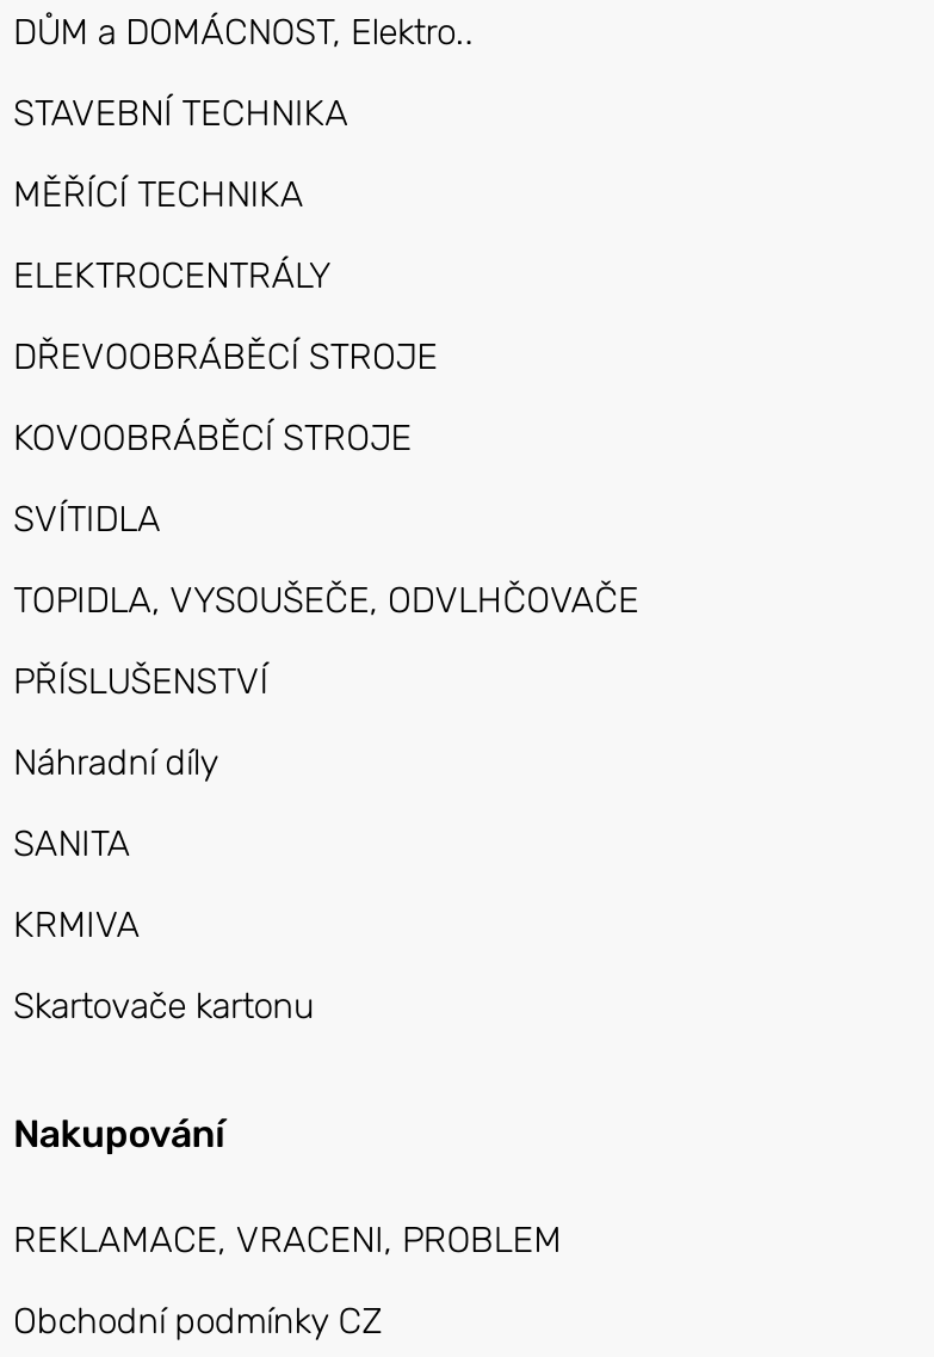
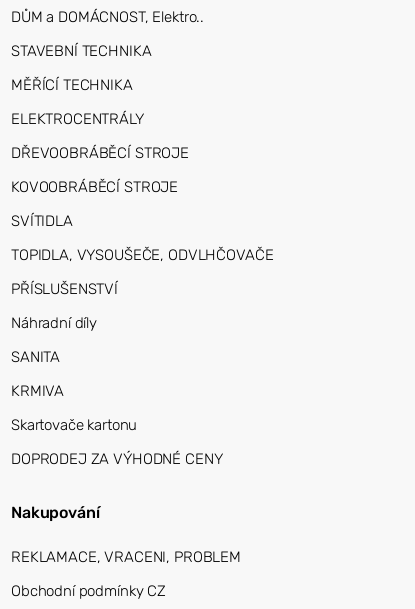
+ DOPRODEJ ZA VÝHODNÉ CENY
